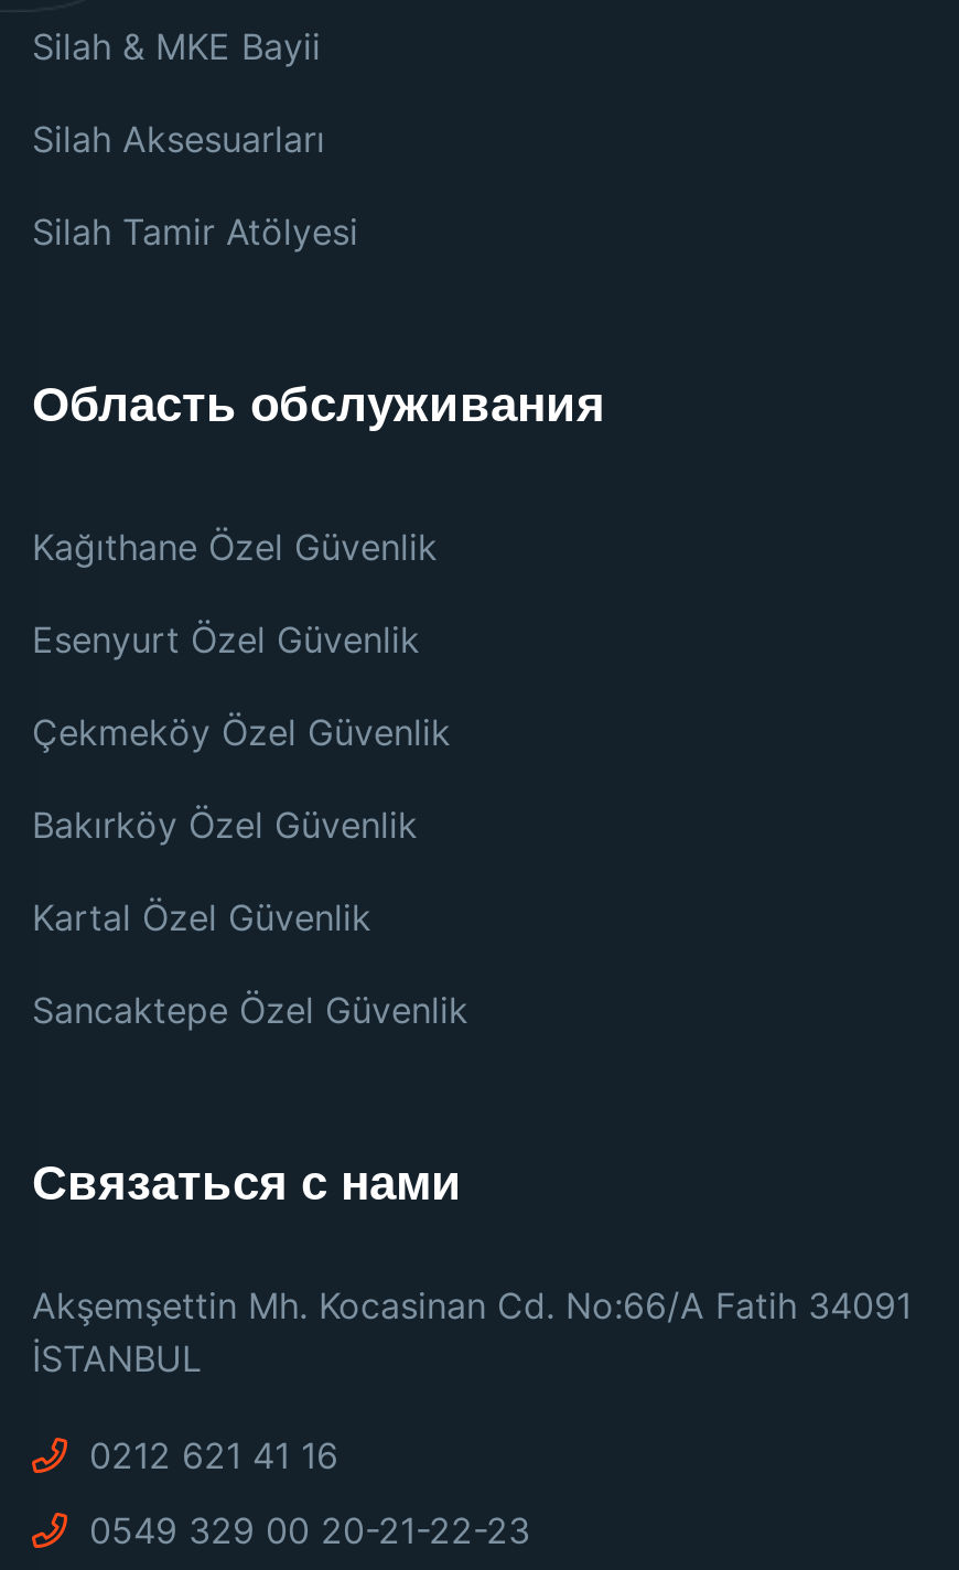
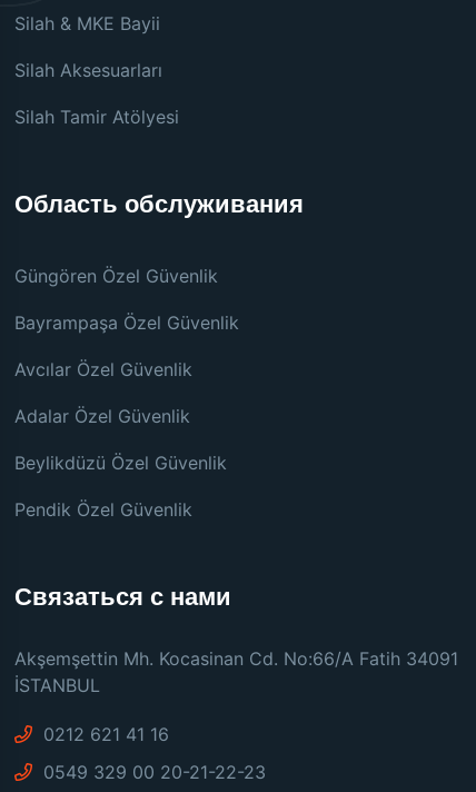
- Kağıthane Özel Güvenlik
+ Güngören Özel Güvenlik

- Esenyurt Özel Güvenlik
+ Bayrampaşa Özel Güvenlik

- Çekmeköy Özel Güvenlik
+ Avcılar Özel Güvenlik

- Bakırköy Özel Güvenlik
+ Adalar Özel Güvenlik

- Kartal Özel Güvenlik
+ Beylikdüzü Özel Güvenlik

- Sancaktepe Özel Güvenlik
+ Pendik Özel Güvenlik
